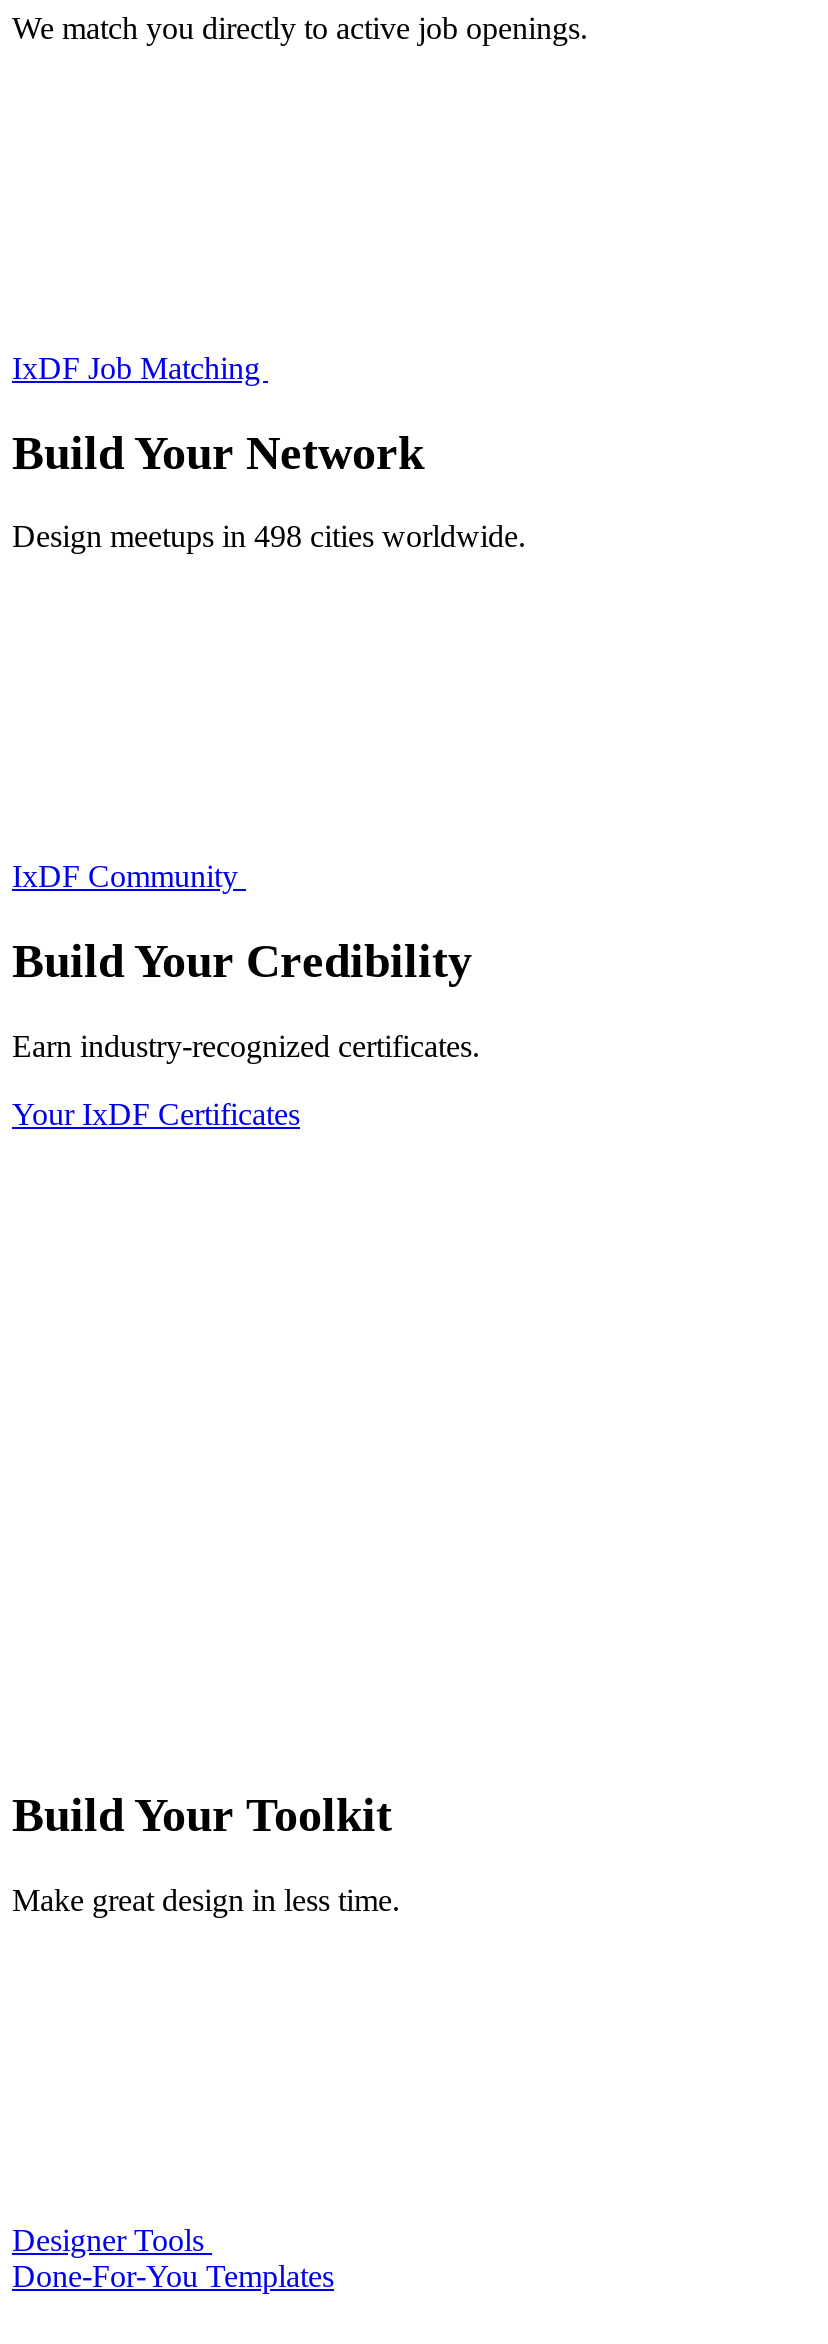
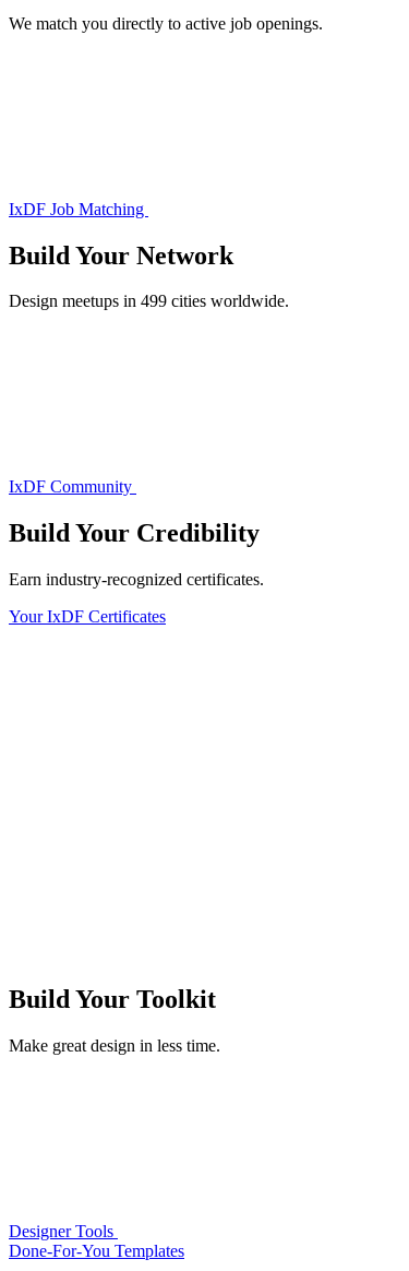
- Design meetups in 498 cities worldwide.
+ Design meetups in 499 cities worldwide.
